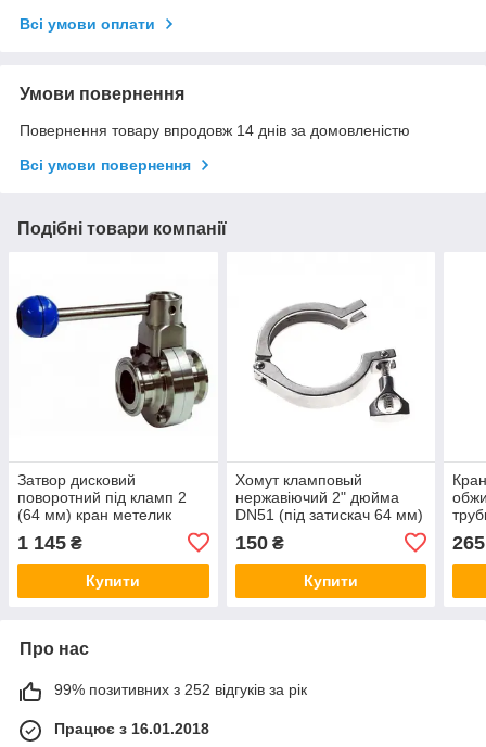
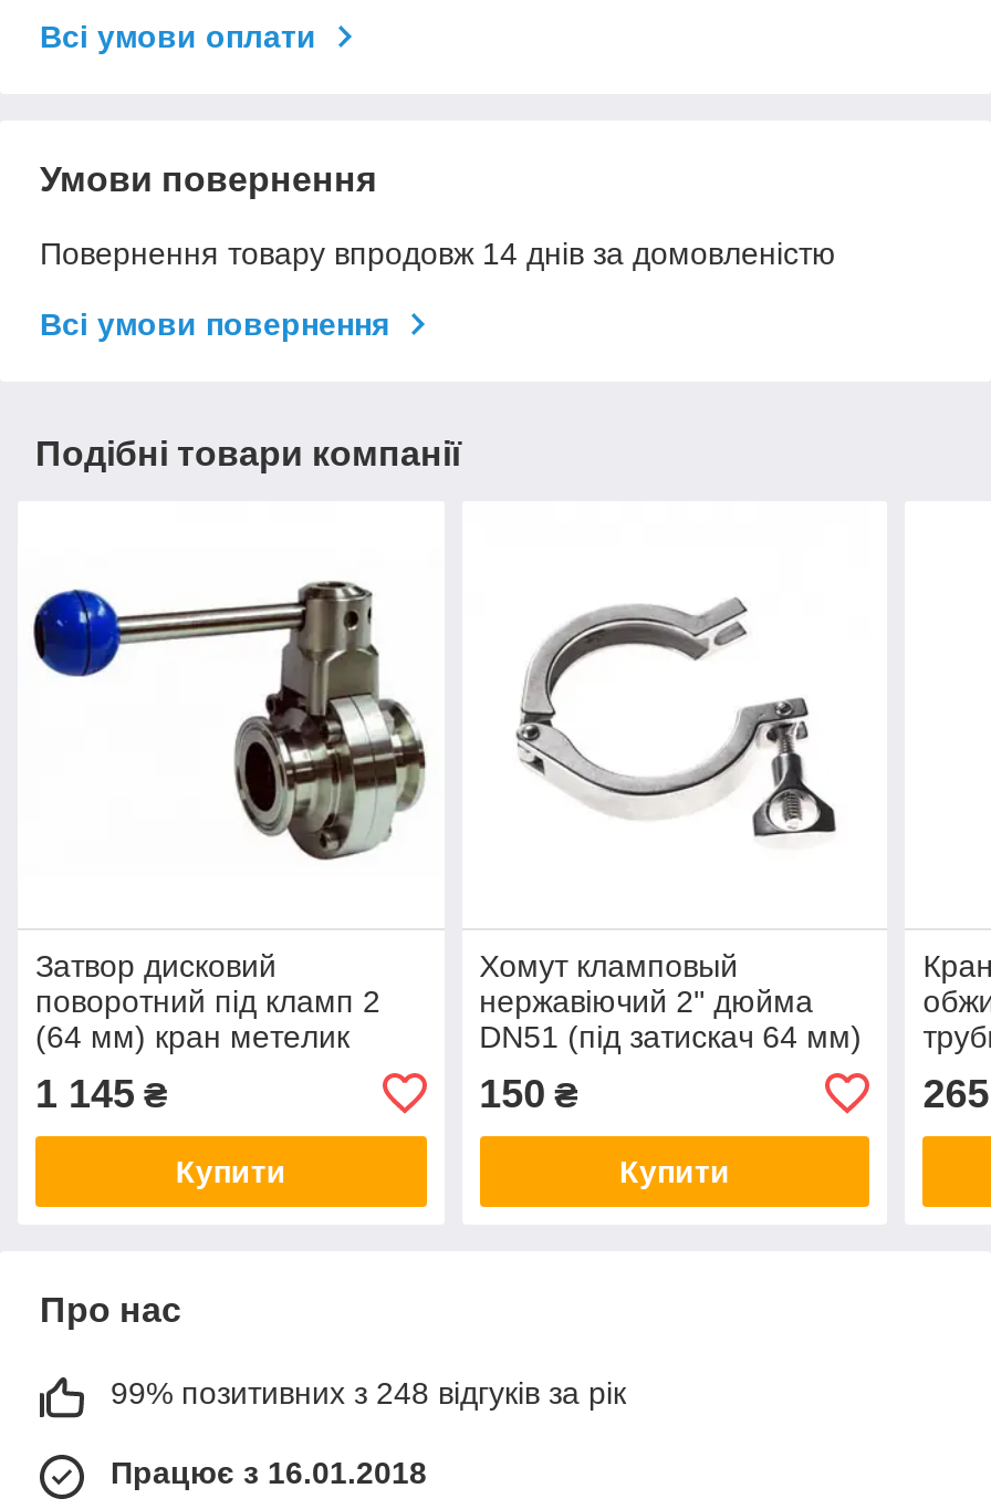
- 99% позитивних з 252 відгуків за рік
+ 99% позитивних з 248 відгуків за рік
